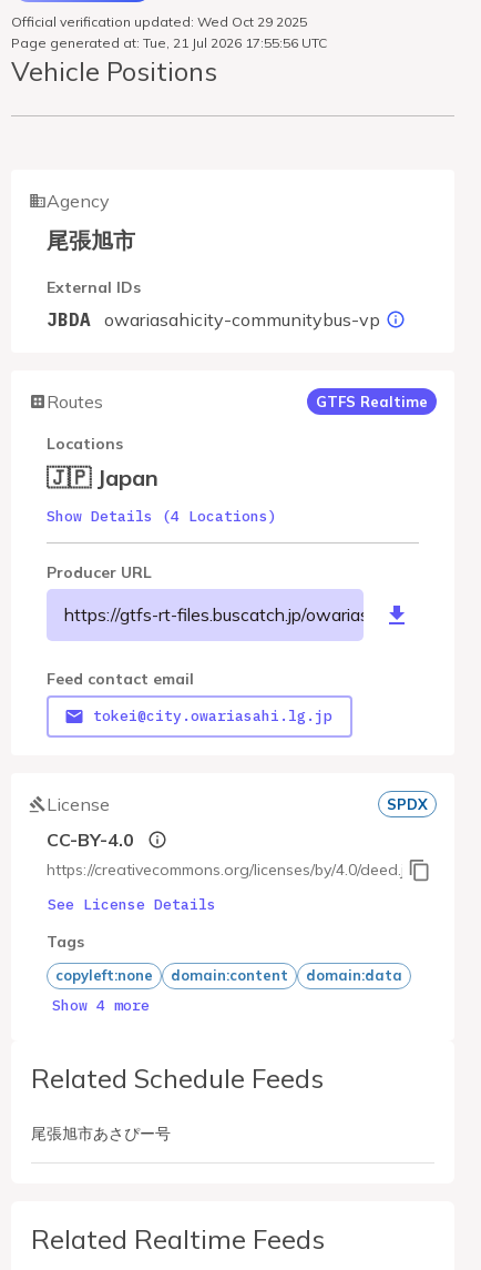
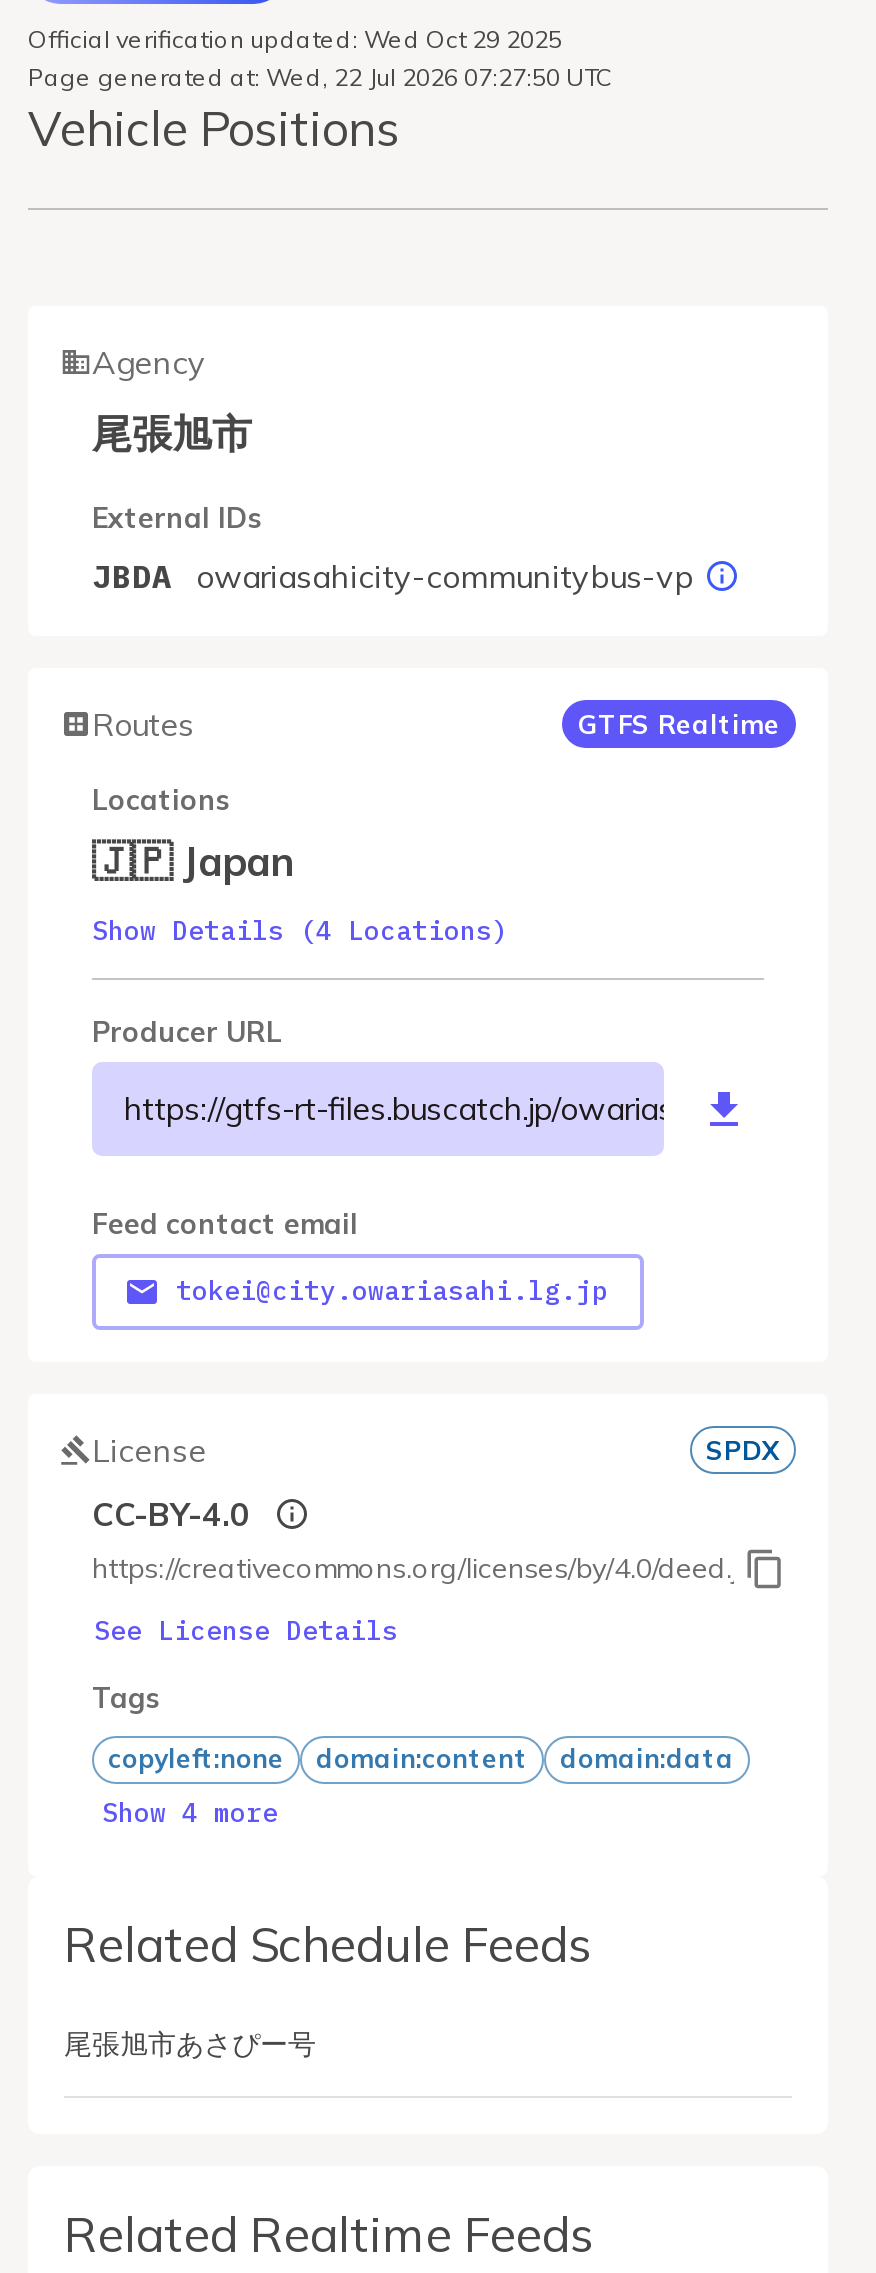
- Page generated at: Tue, 21 Jul 2026 17:55:56 UTC
+ Page generated at: Wed, 22 Jul 2026 07:27:50 UTC
